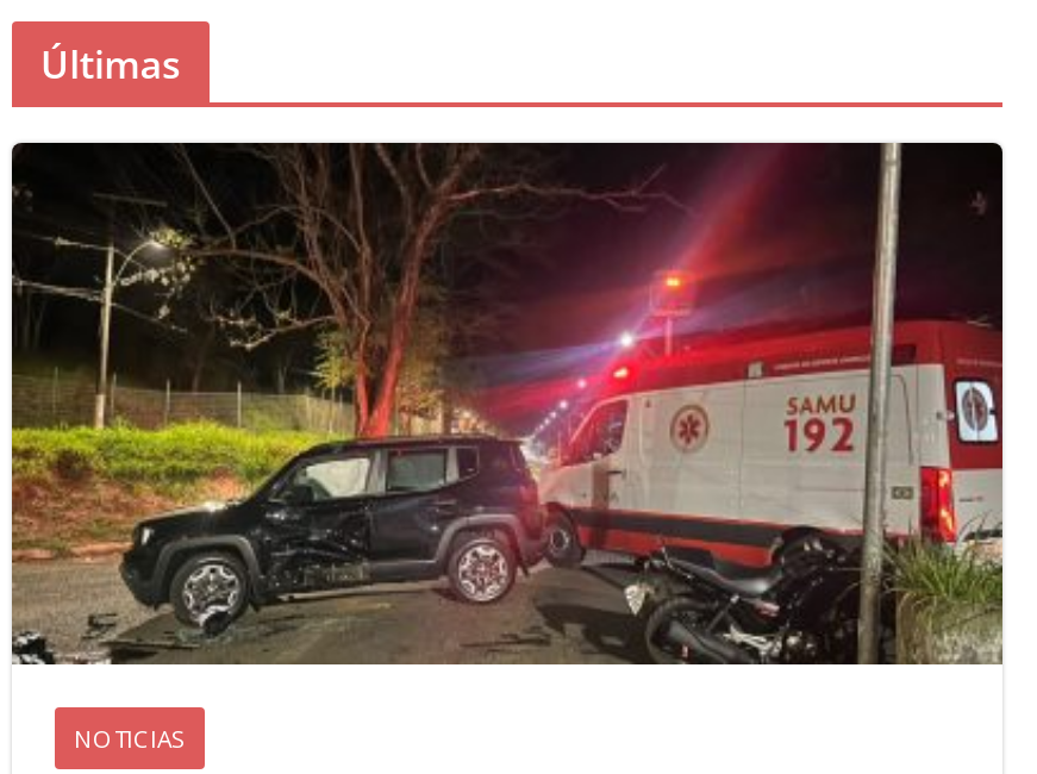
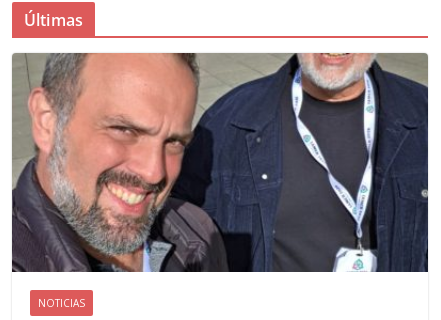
- [image]
+ [image]
